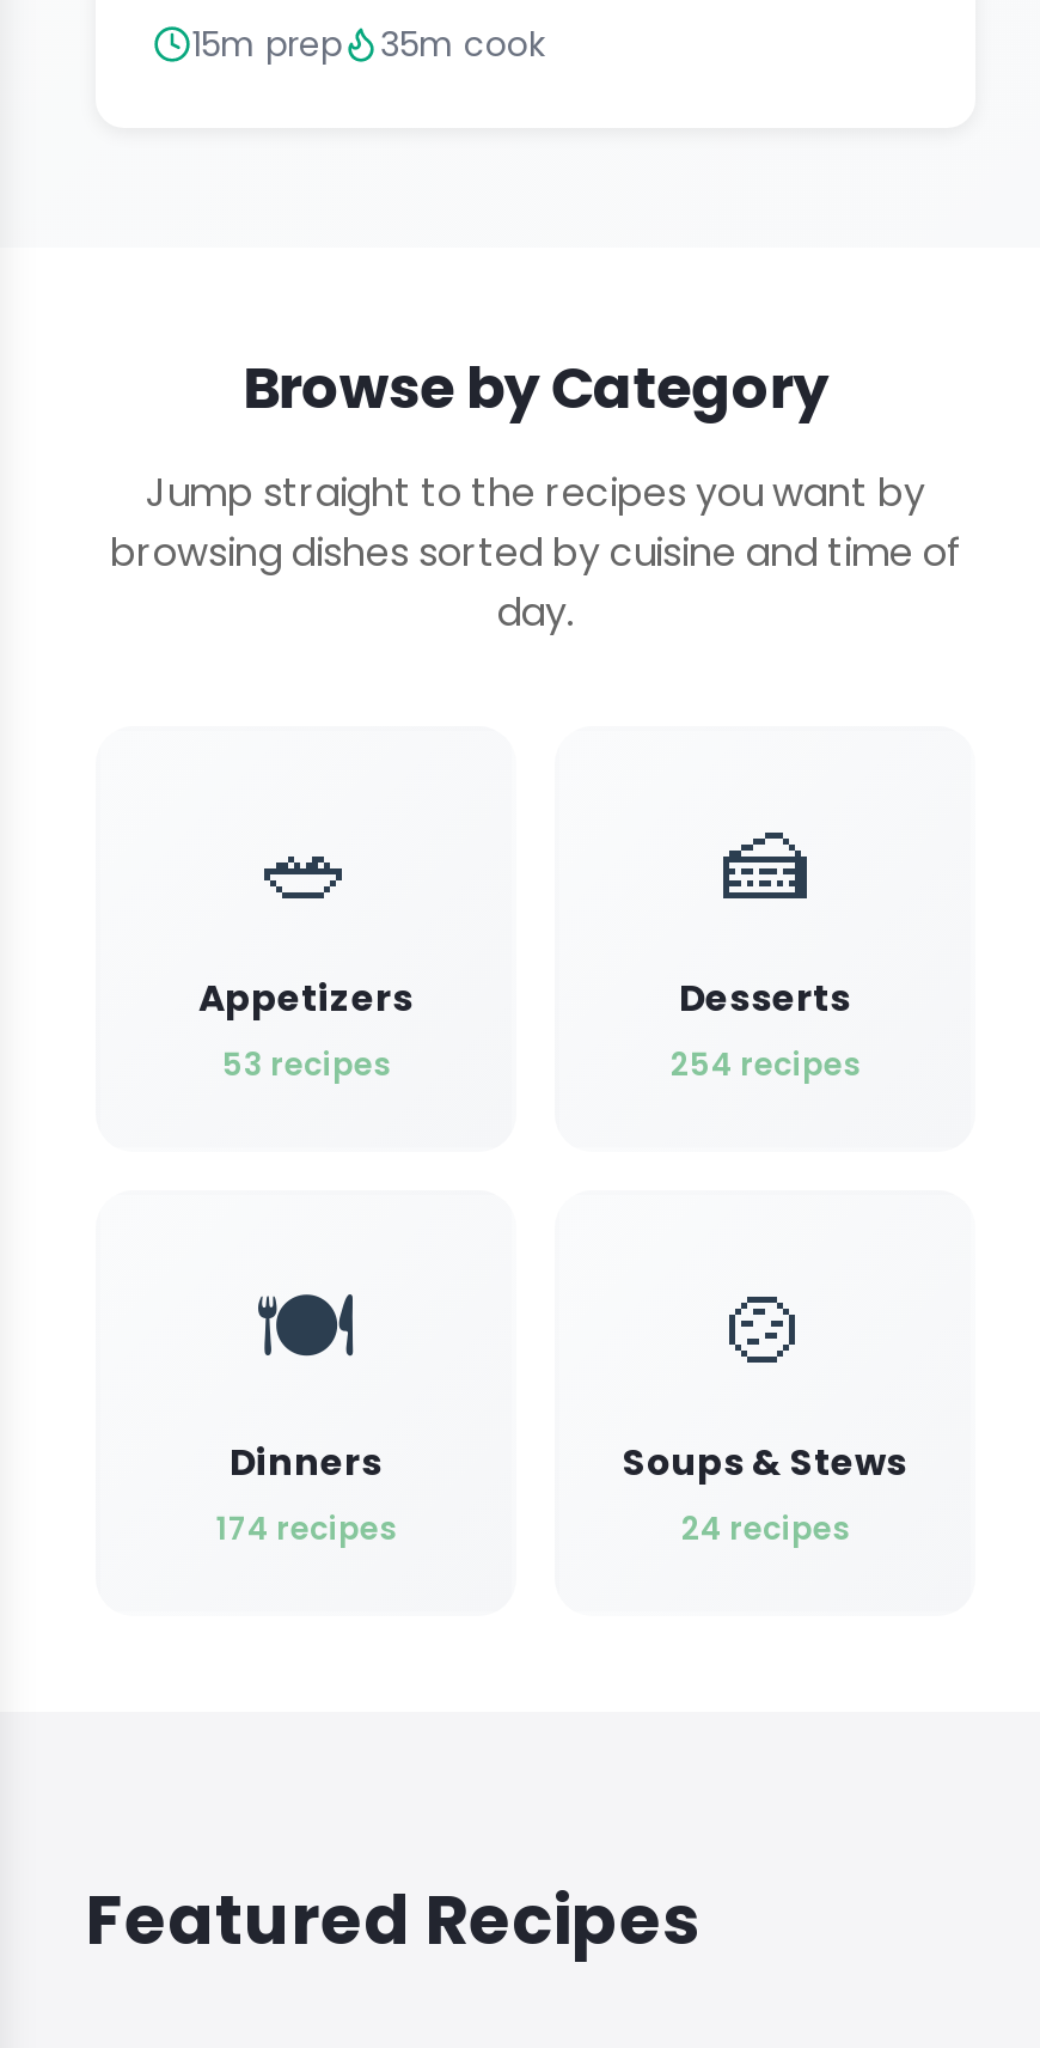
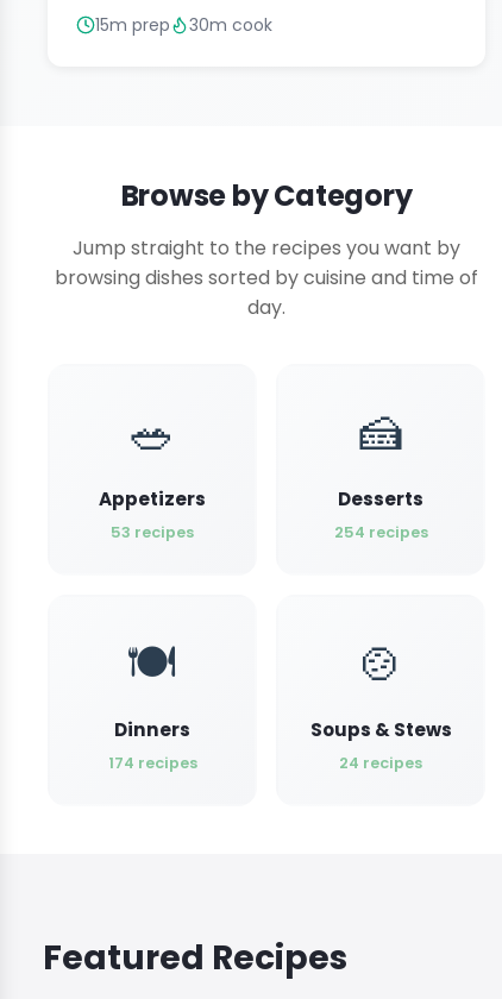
- 15m prep 35m cook
+ 15m prep 30m cook
